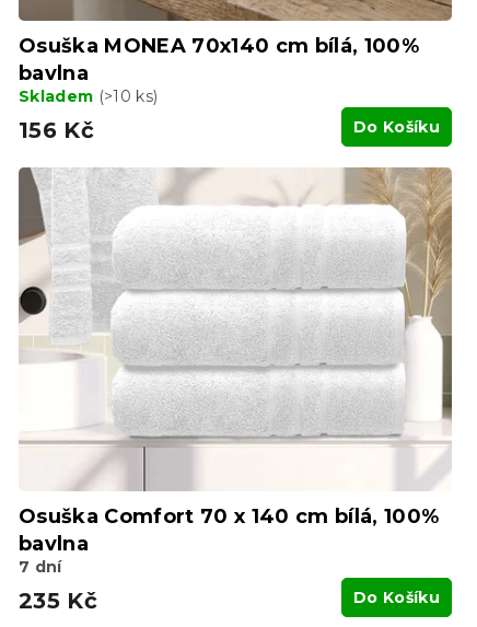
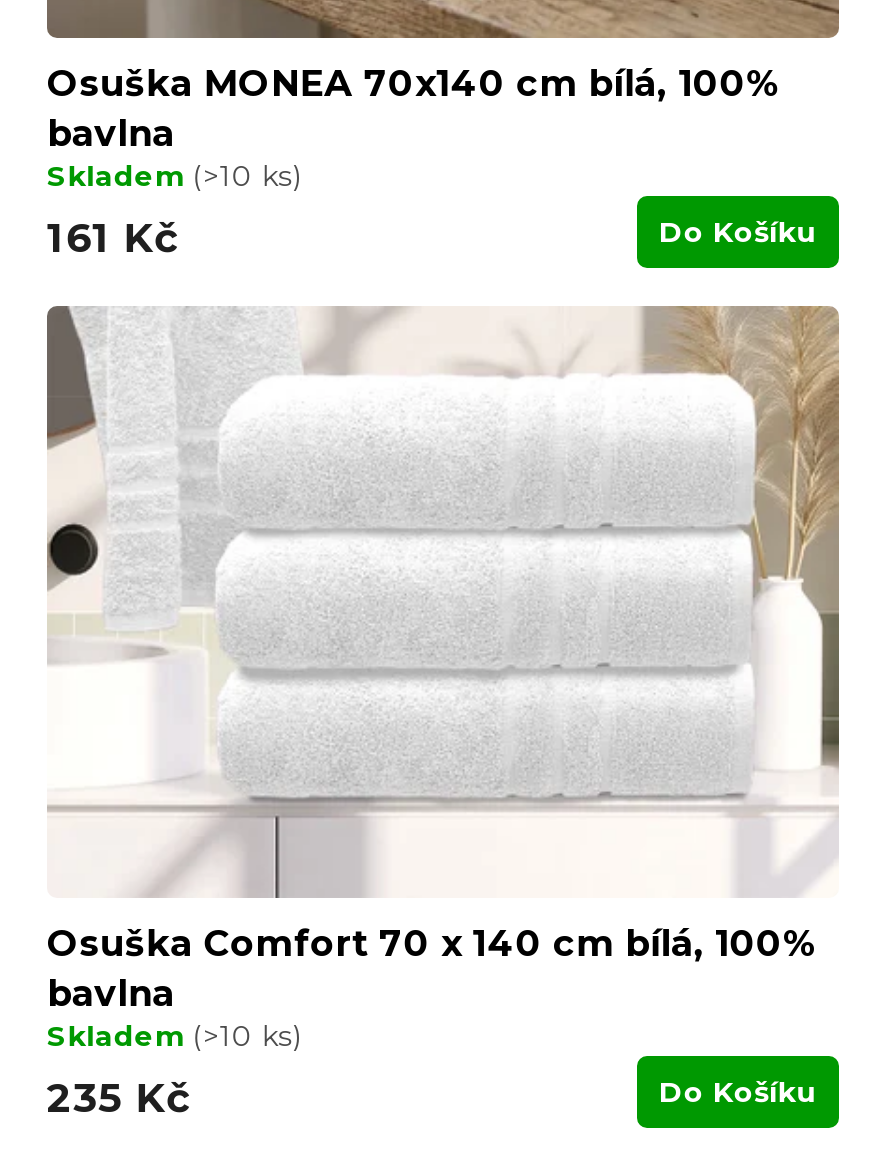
- 156 Kč
+ 161 Kč

- 7 dní
+ Skladem (>10 ks)
